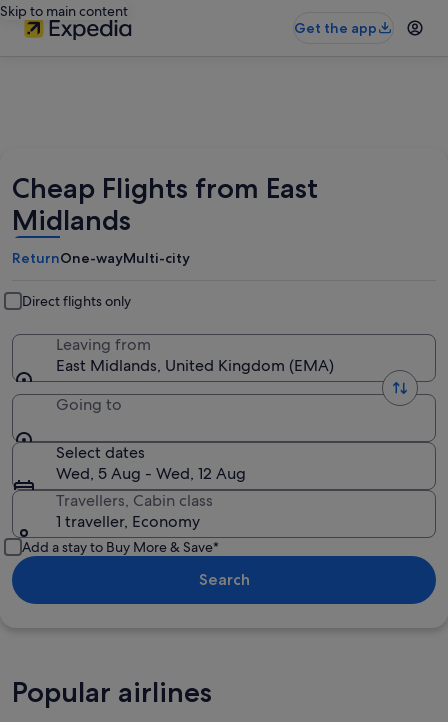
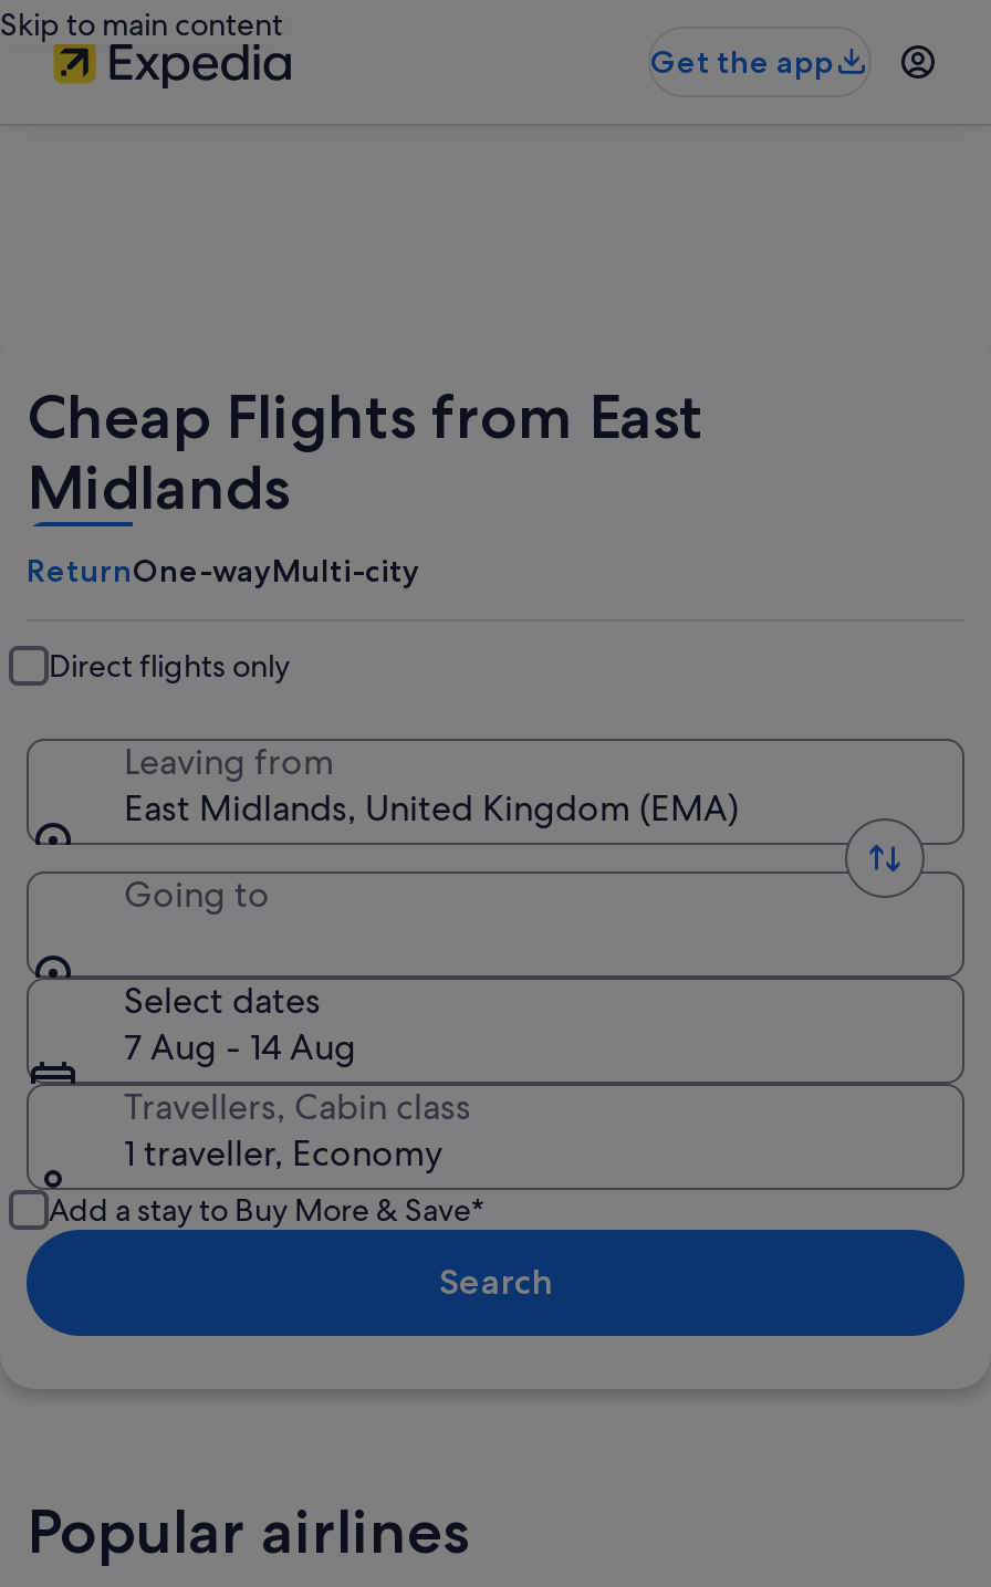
- Wed, 5 Aug - Wed, 12 Aug
+ 7 Aug - 14 Aug
